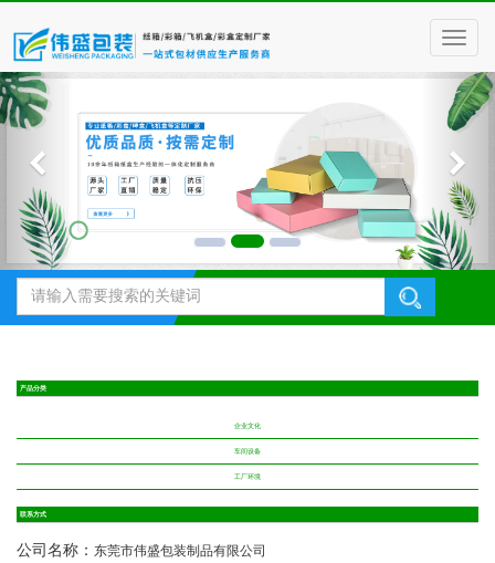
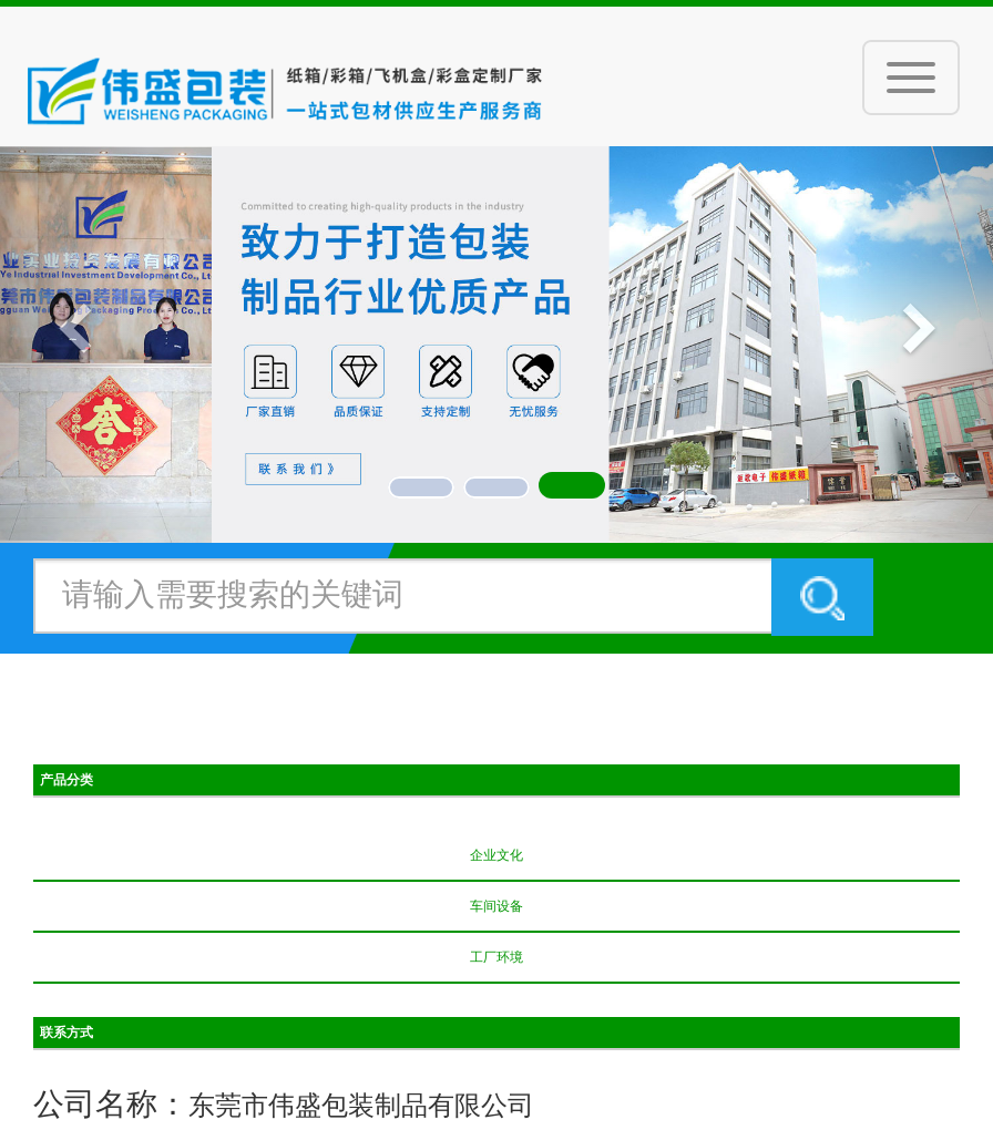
- [image]
+ [image]
